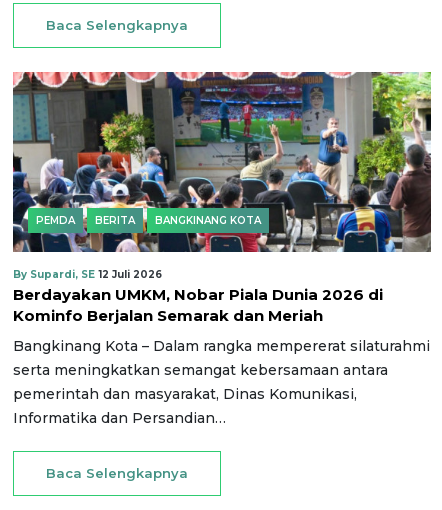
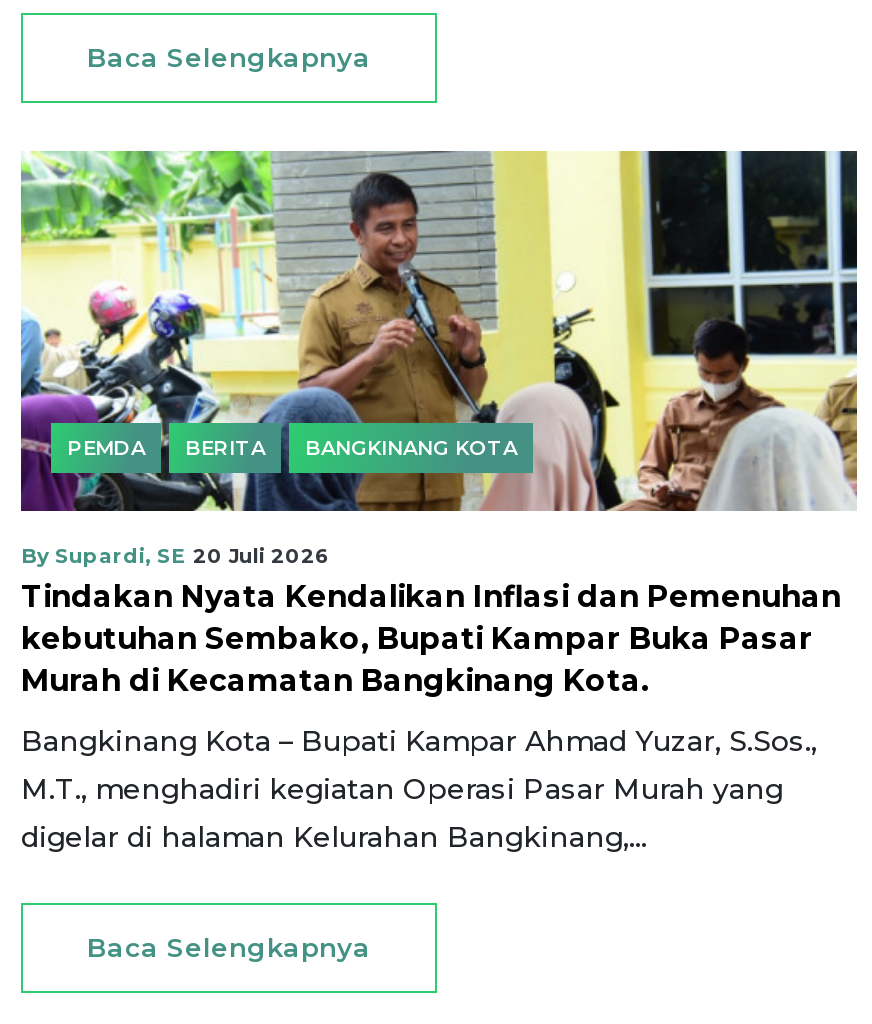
- [image]
- By Supardi, SE 12 Juli 2026
- Berdayakan UMKM, Nobar Piala Dunia 2026 di
- Kominfo Berjalan Semarak dan Meriah
+ [image]
+ By Supardi, SE 20 Juli 2026
+ Tindakan Nyata Kendalikan Inflasi dan Pemenuhan
+ kebutuhan Sembako, Bupati Kampar Buka Pasar
+ Murah di Kecamatan Bangkinang Kota.

- Bangkinang Kota – Dalam rangka mempererat silaturahmi
- serta meningkatkan semangat kebersamaan antara
- pemerintah dan masyarakat, Dinas Komunikasi,
- Informatika dan Persandian…
+ Bangkinang Kota – Bupati Kampar Ahmad Yuzar, S.Sos.,
+ M.T., menghadiri kegiatan Operasi Pasar Murah yang
+ digelar di halaman Kelurahan Bangkinang,…
